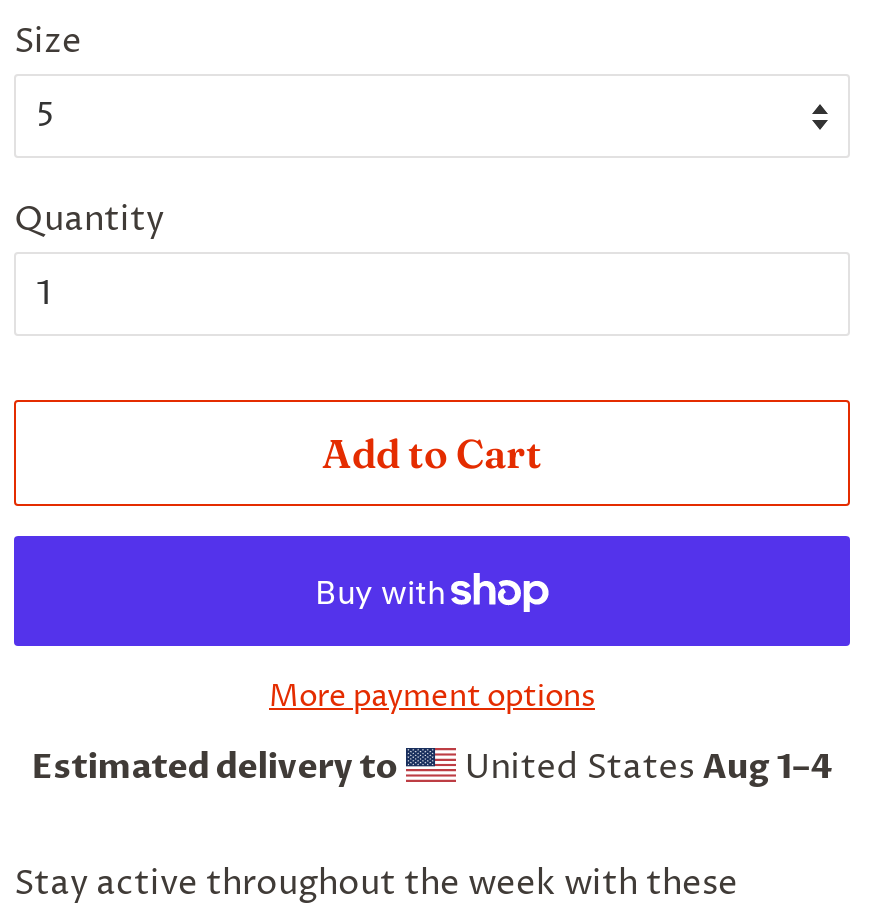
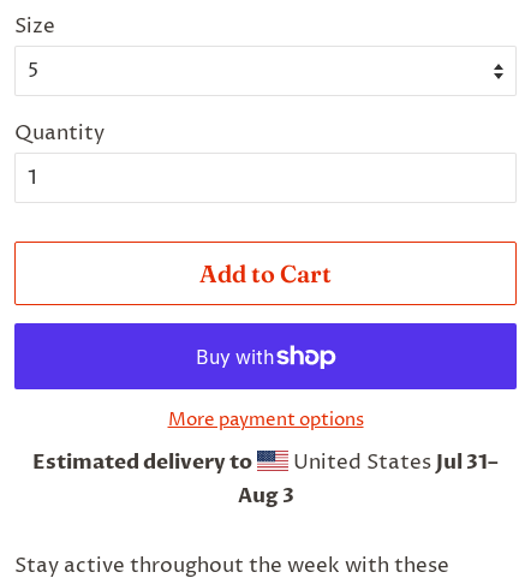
- United States Aug 1–4
+ United States Jul 31–
+ Aug 3
